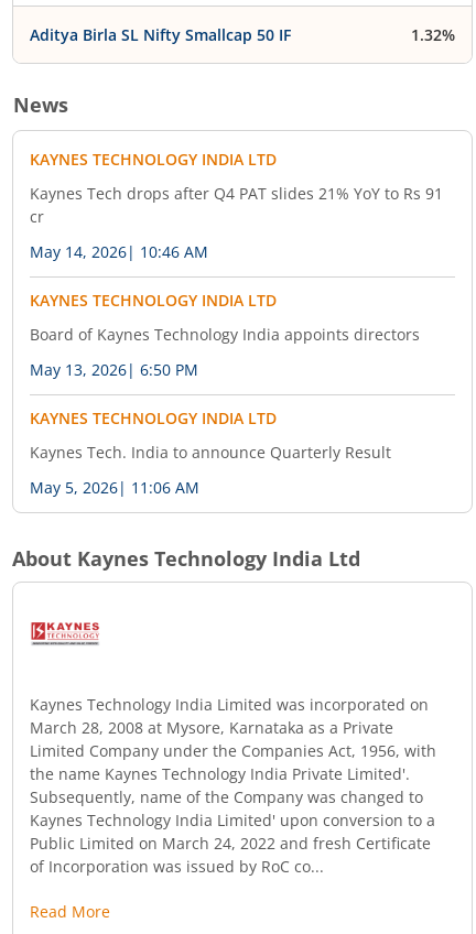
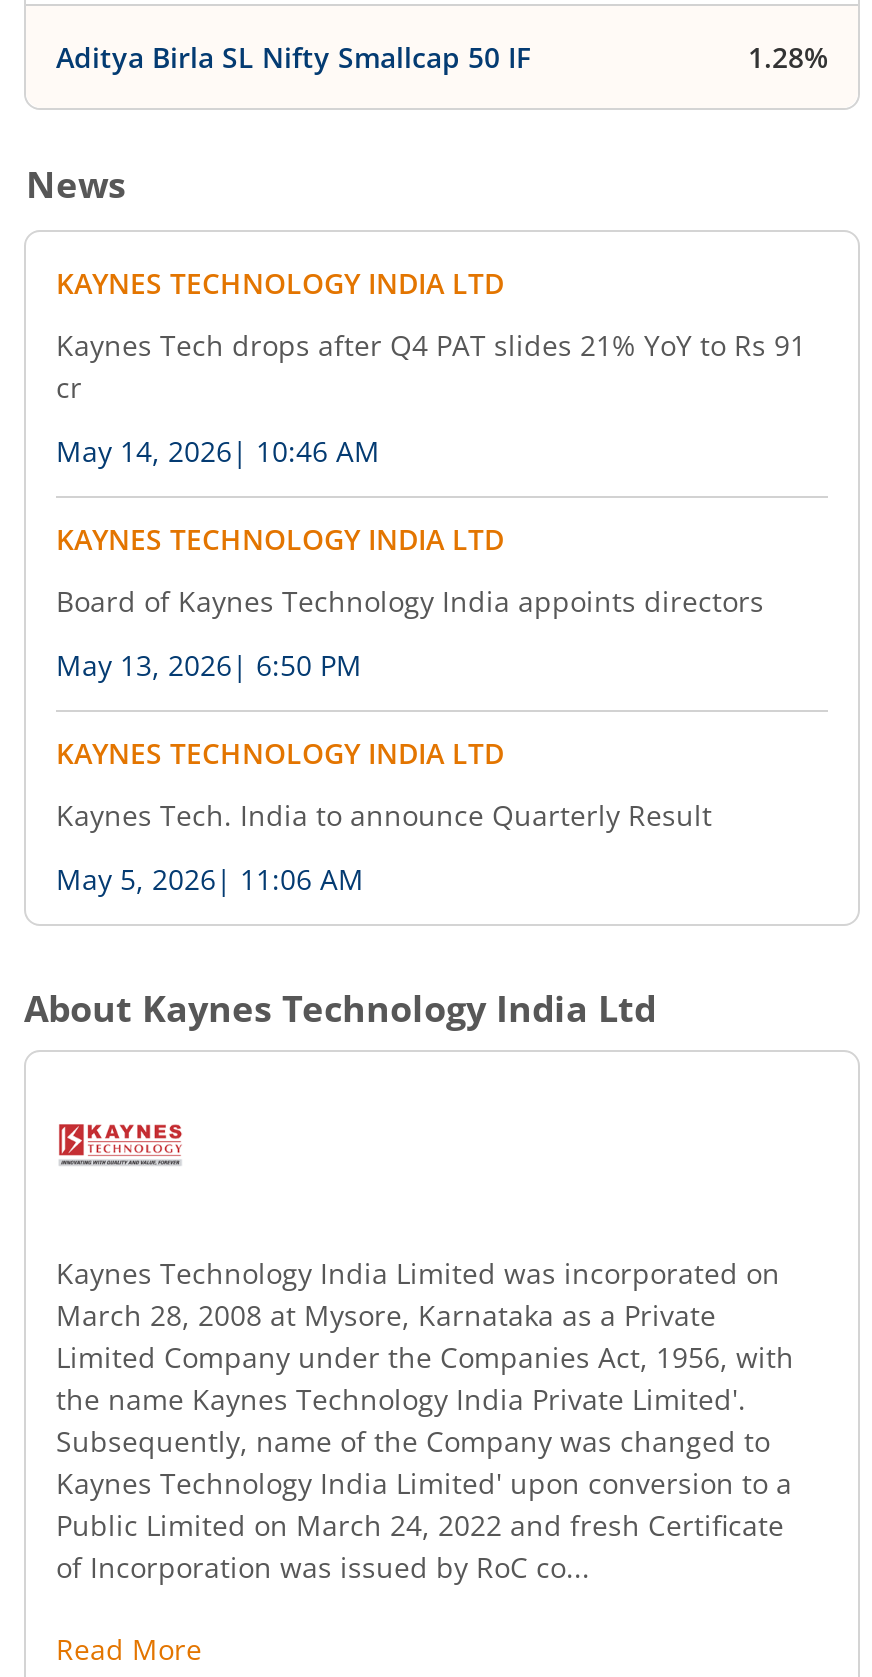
- 1.32%
+ 1.28%
